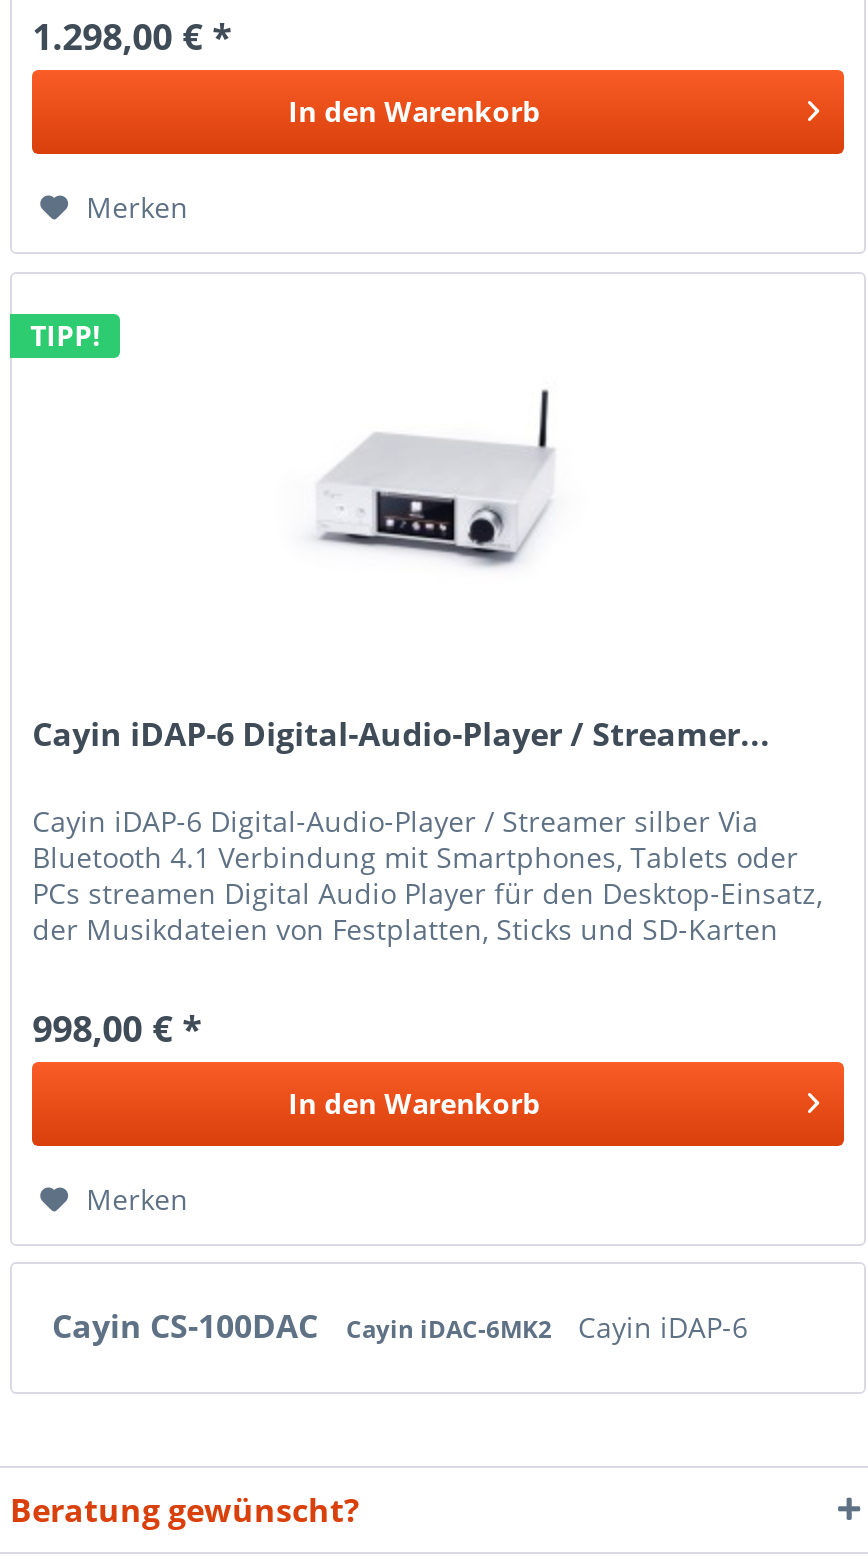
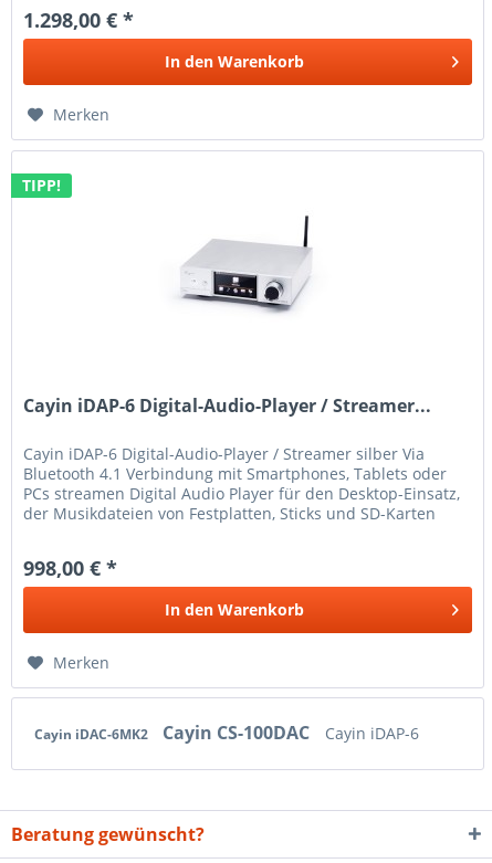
- Cayin CS-100DAC Cayin iDAC-6MK2 Cayin iDAP-6
+ Cayin iDAC-6MK2 Cayin CS-100DAC Cayin iDAP-6
